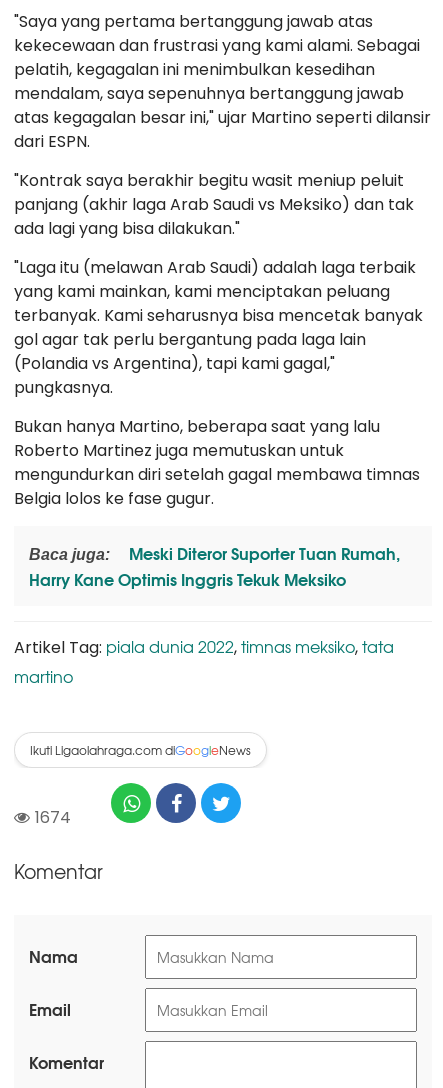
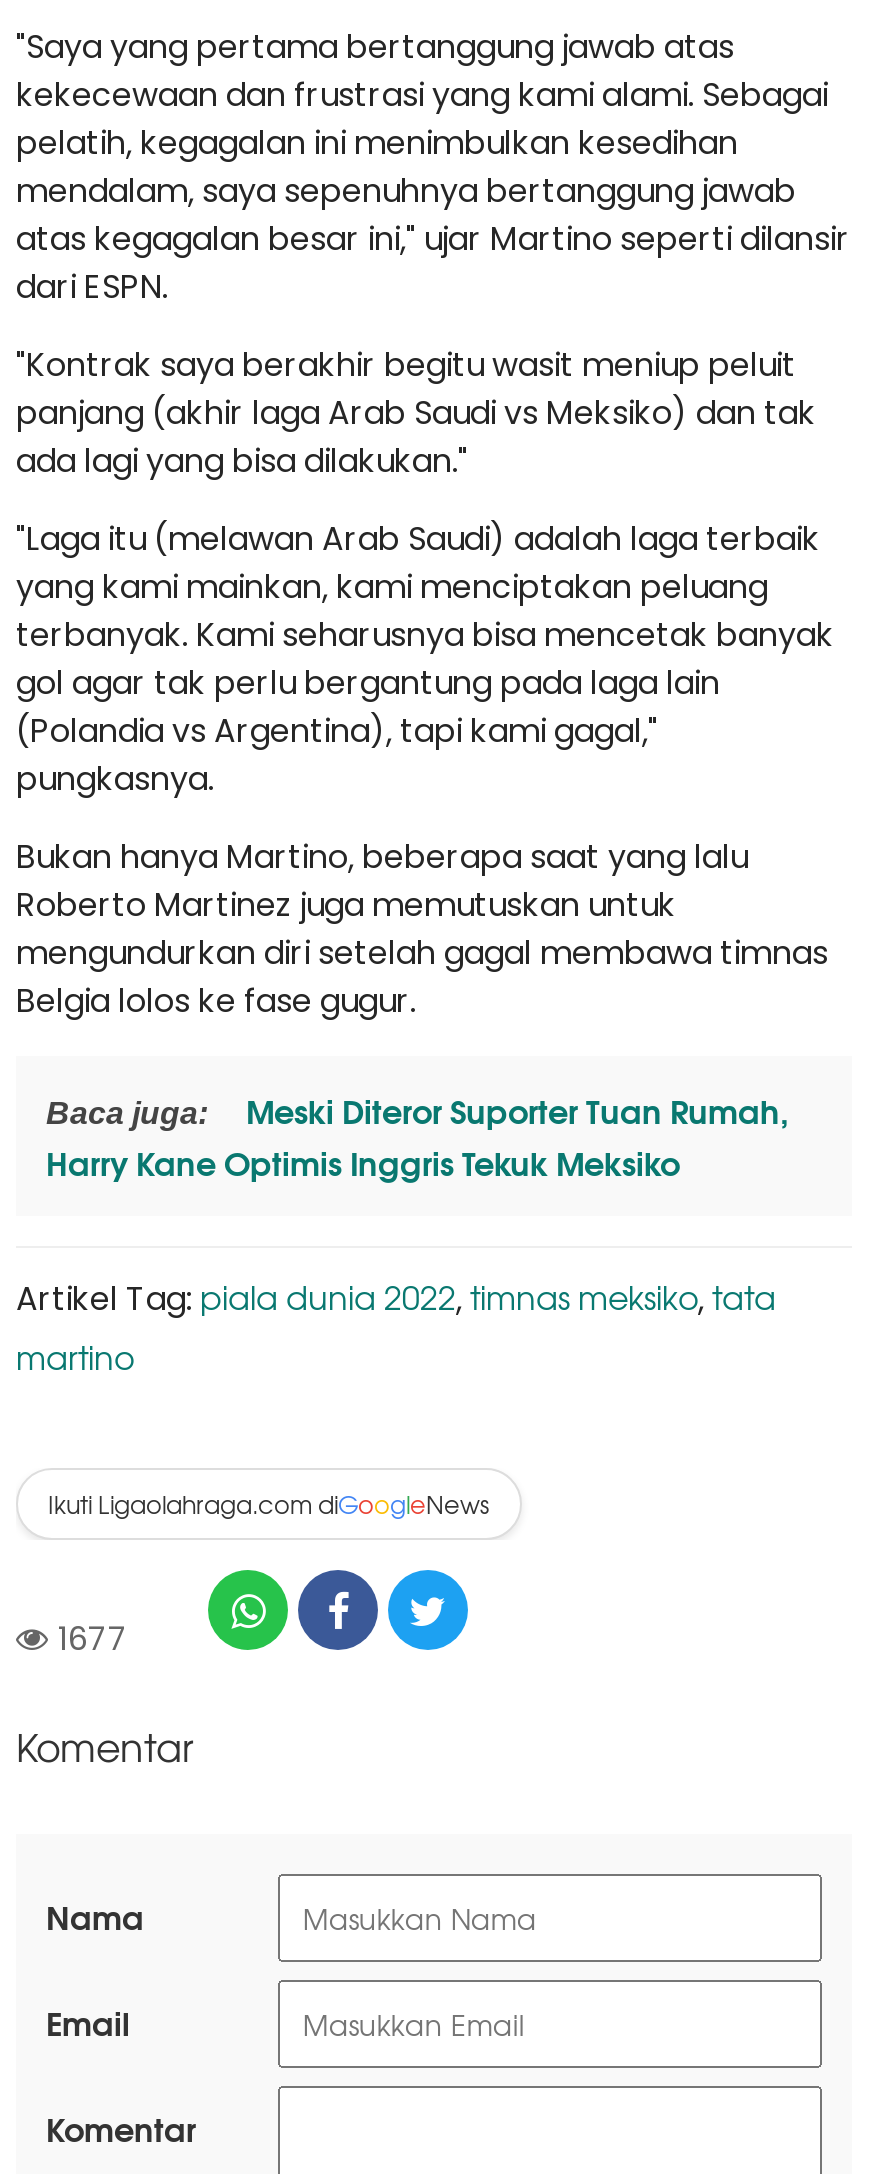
- 1674
+ 1677
